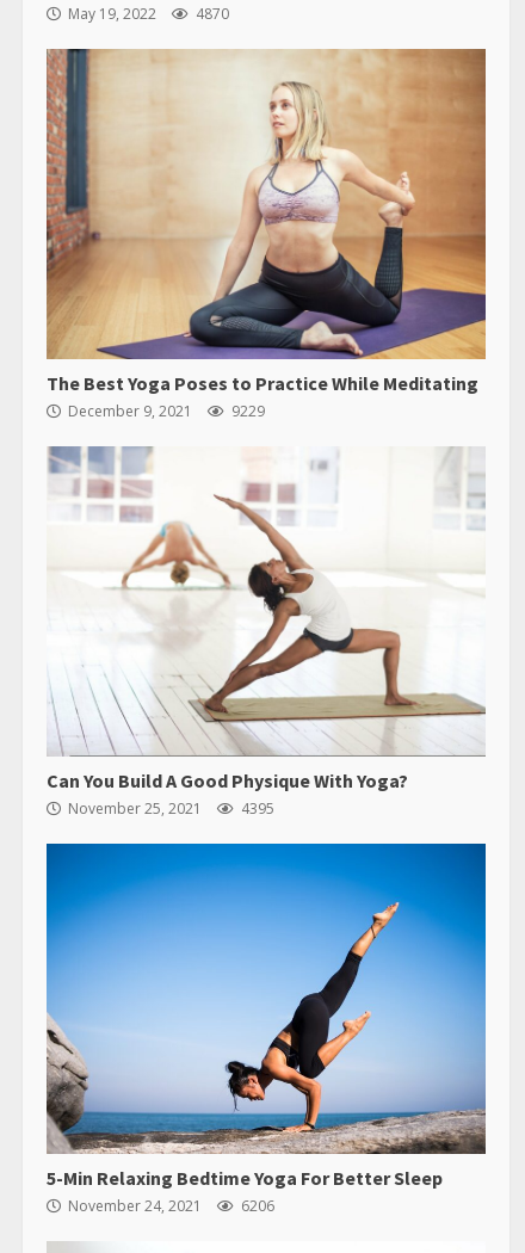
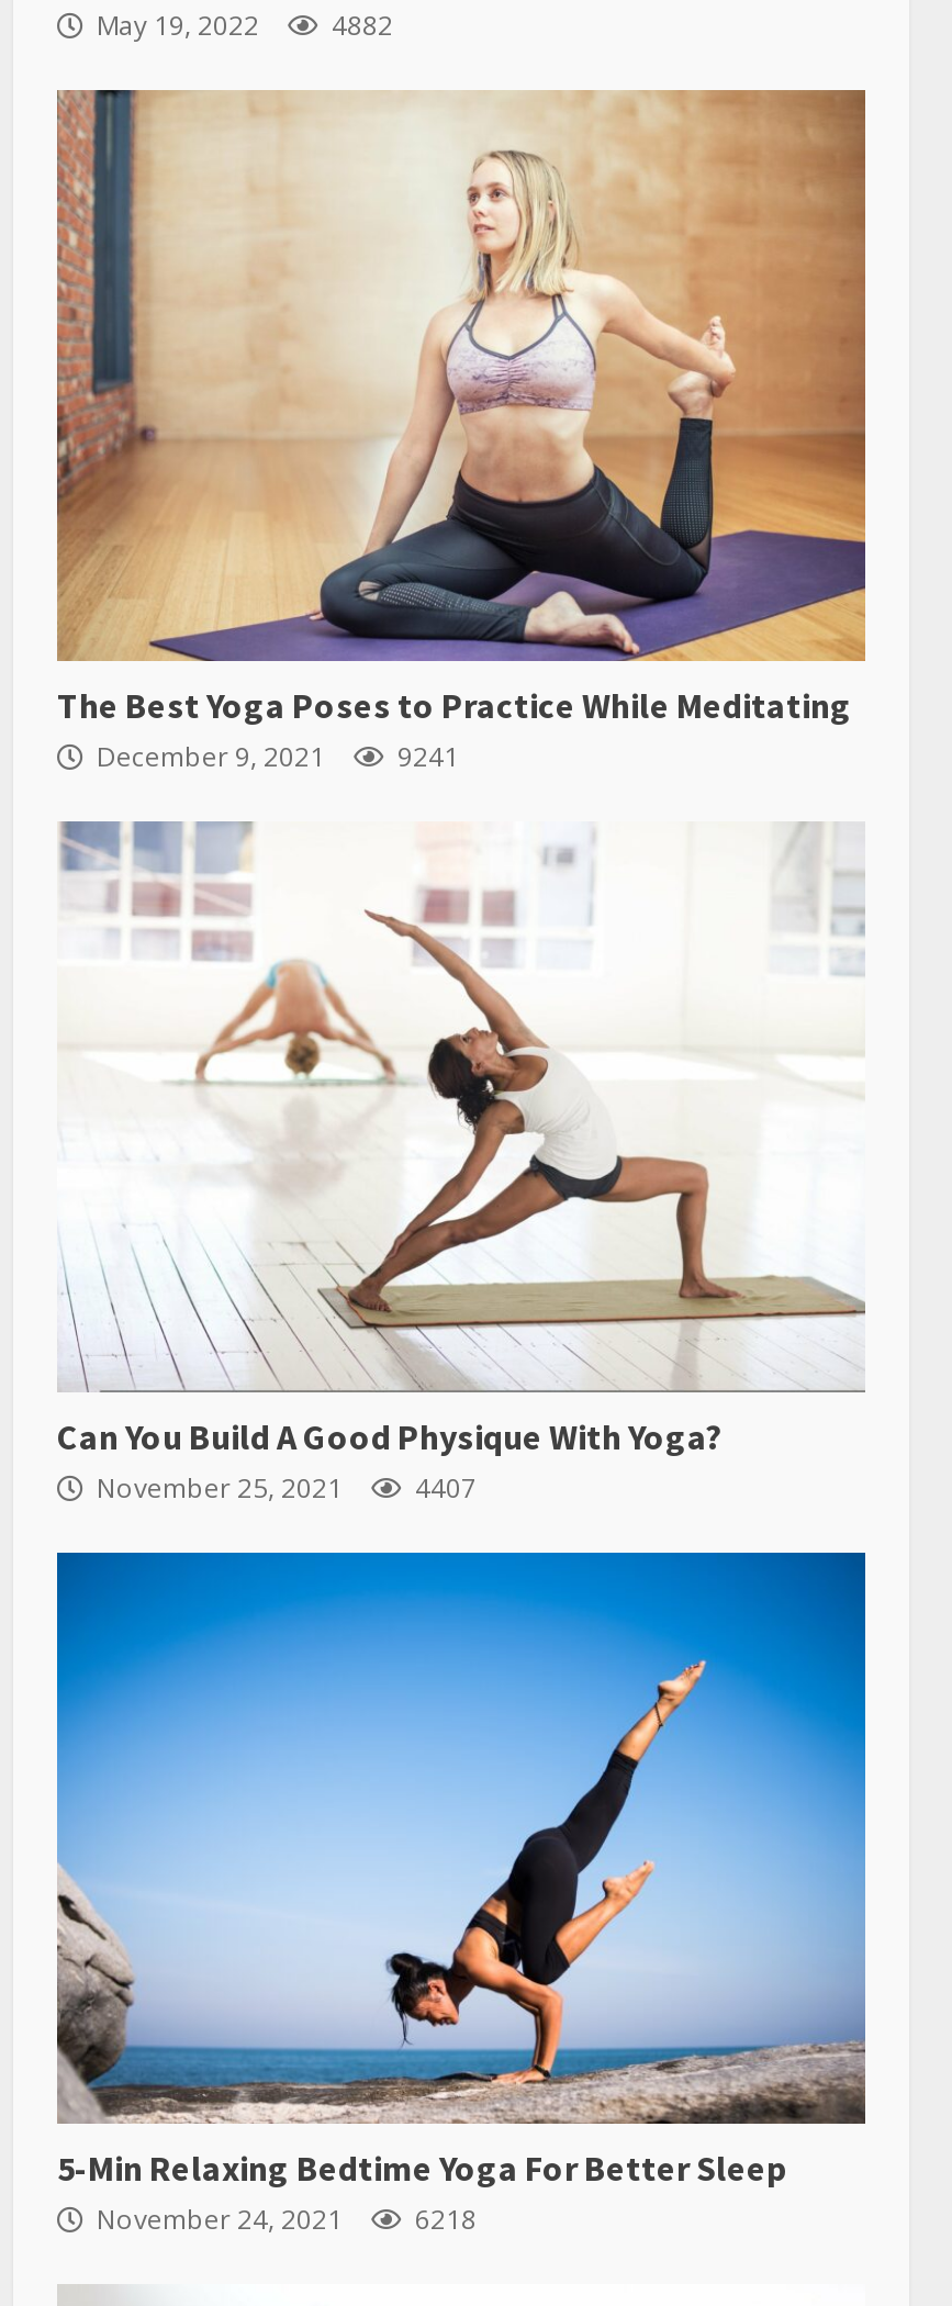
- May 19, 2022 4870
+ May 19, 2022 4882

- December 9, 2021 9229
+ December 9, 2021 9241

- November 25, 2021 4395
+ November 25, 2021 4407

- November 24, 2021 6206
+ November 24, 2021 6218
